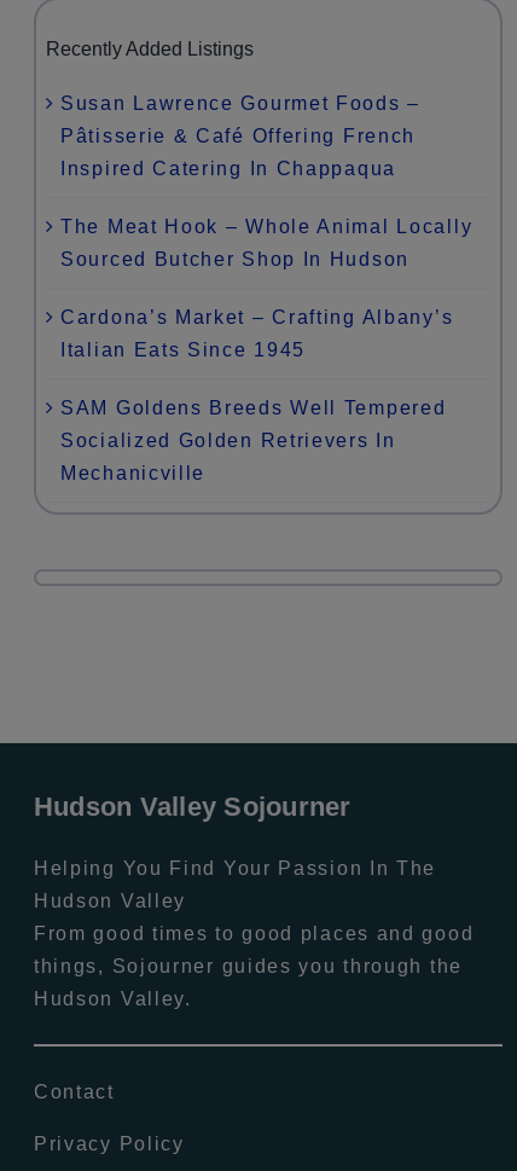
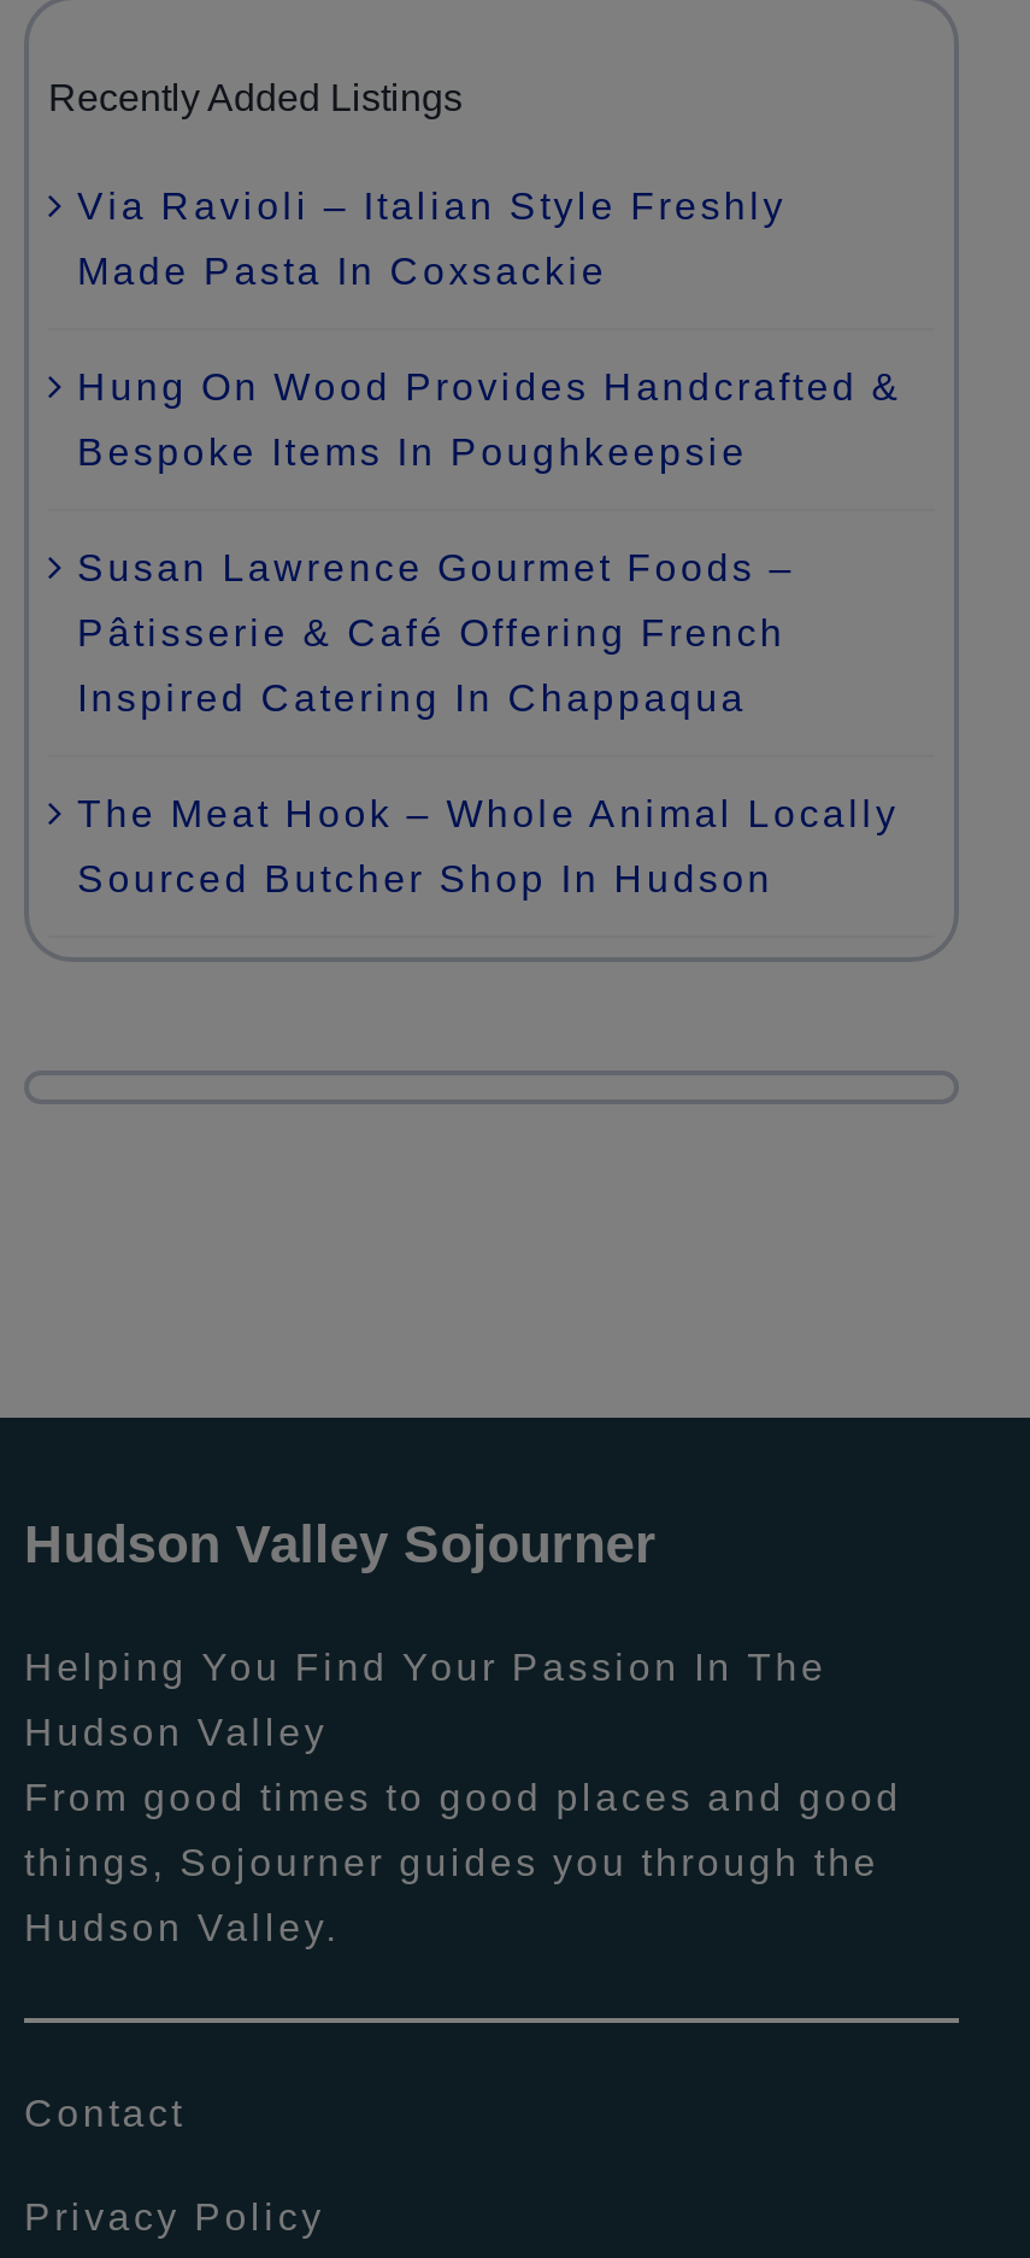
+ Via Ravioli – Italian Style Freshly
+ Made Pasta In Coxsackie
+ Hung On Wood Provides Handcrafted &
+ Bespoke Items In Poughkeepsie

moved down: Susan Lawrence Gourmet Foods – | Pâtisserie & Café Offering French | Inspired Catering In Chappaqua | The Meat Hook – Whole Animal Locally | Sourced Butcher Shop In Hudson

- Cardona’s Market – Crafting Albany’s
- Italian Eats Since 1945
- SAM Goldens Breeds Well Tempered
- Socialized Golden Retrievers In
- Mechanicville
